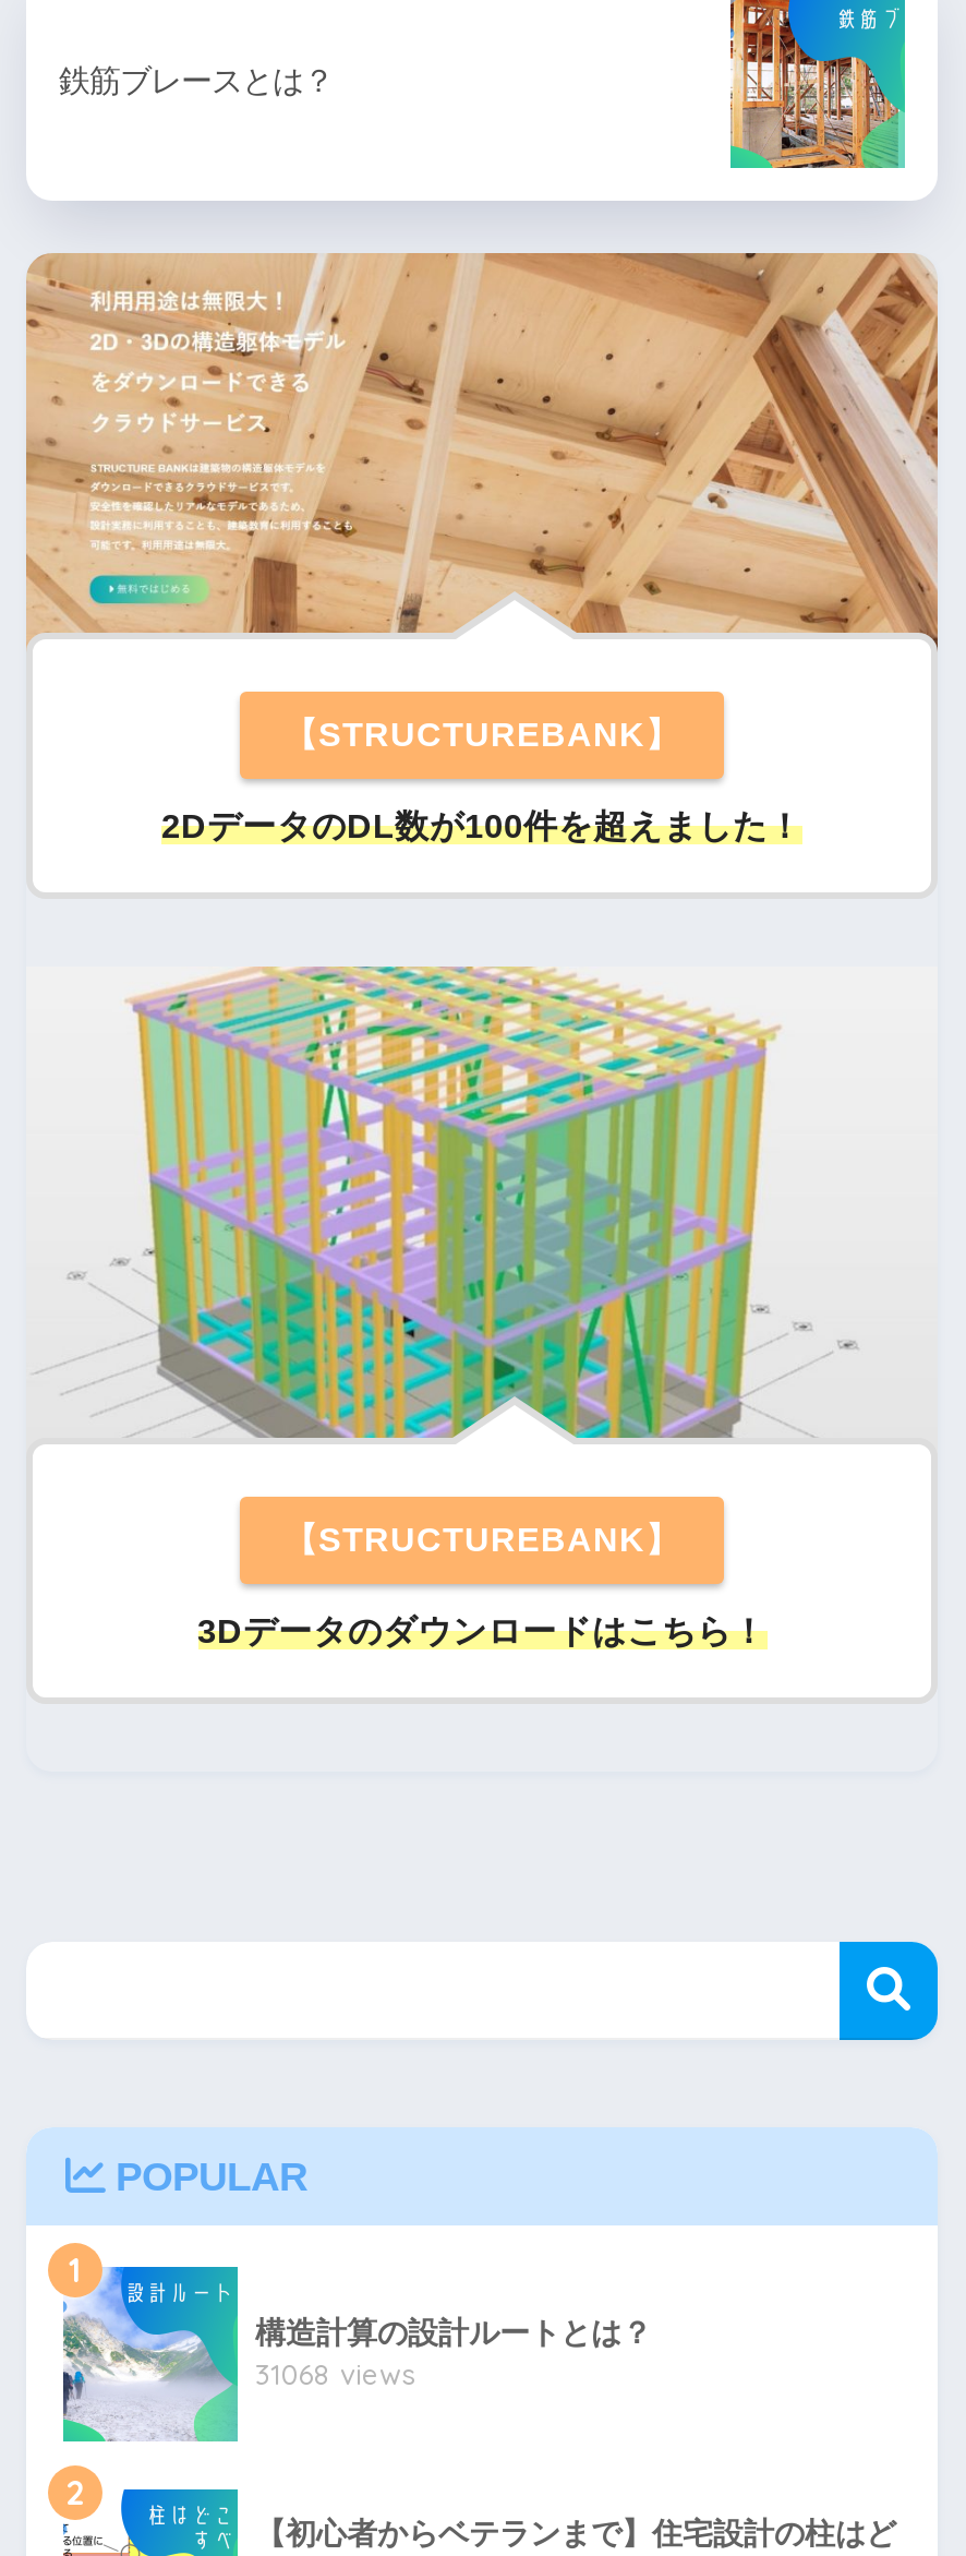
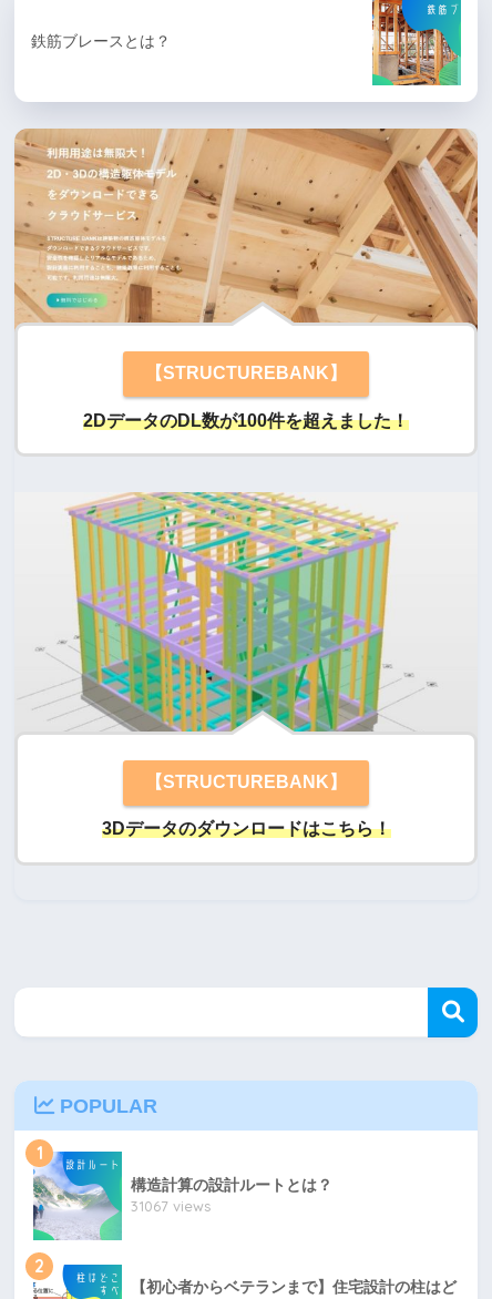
- 31068 views
+ 31067 views
